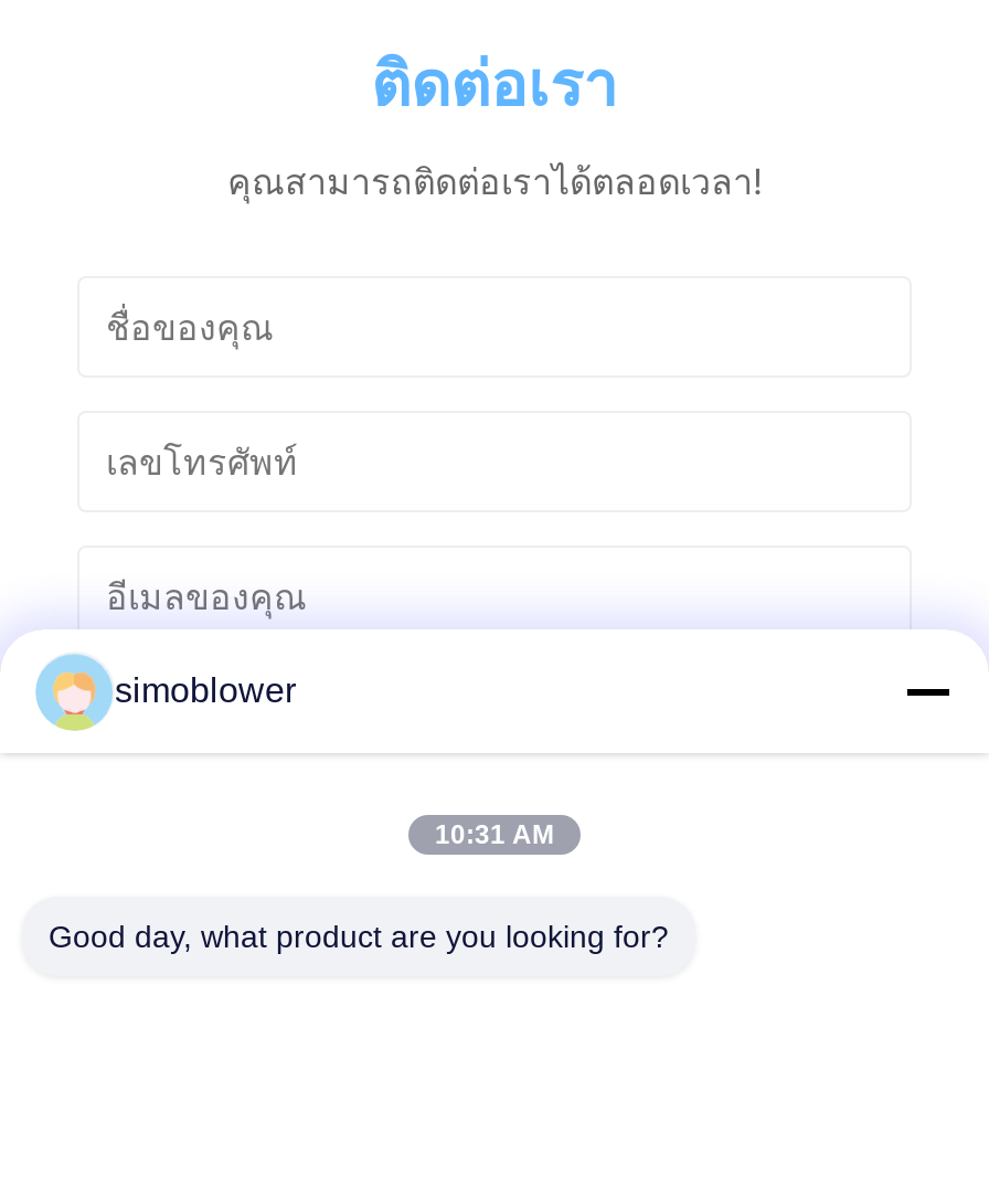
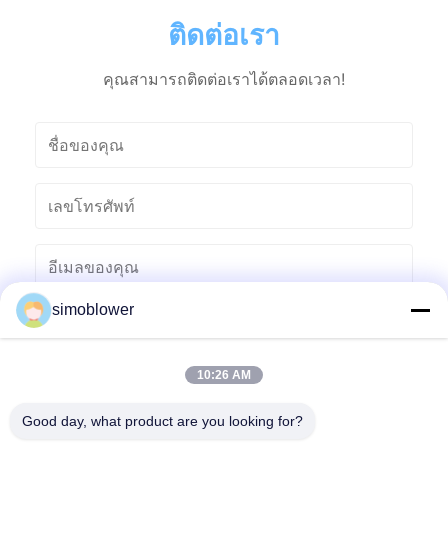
- 10:31 AM
+ 10:26 AM
